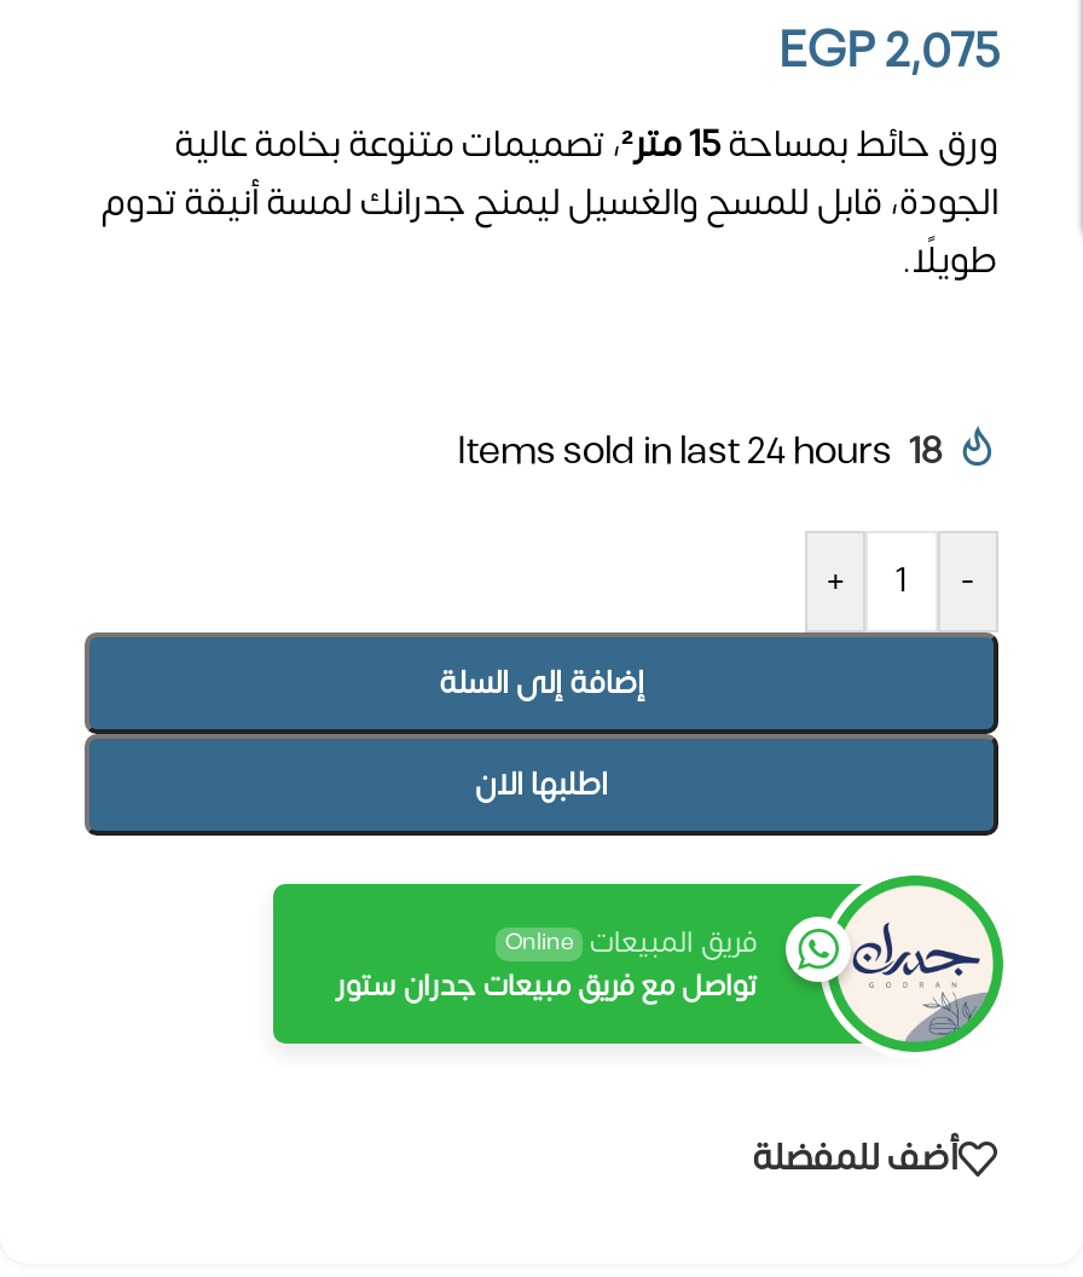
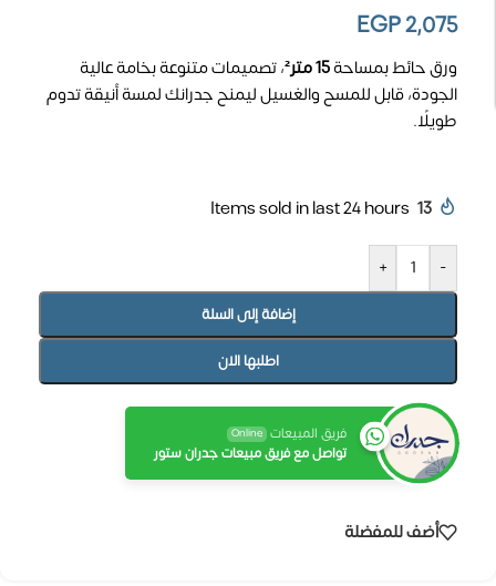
- Items sold in last 24 hours 18
+ Items sold in last 24 hours 13
